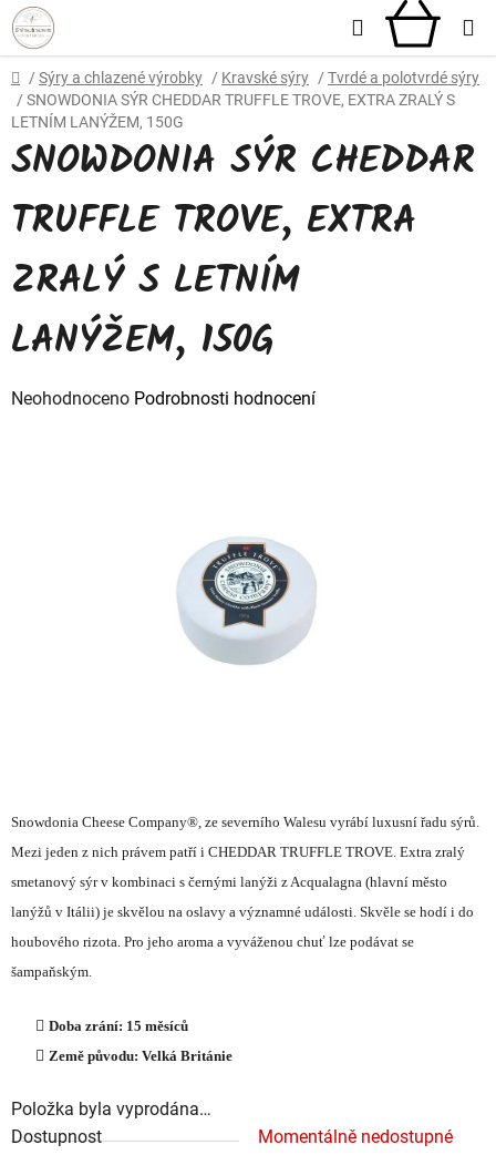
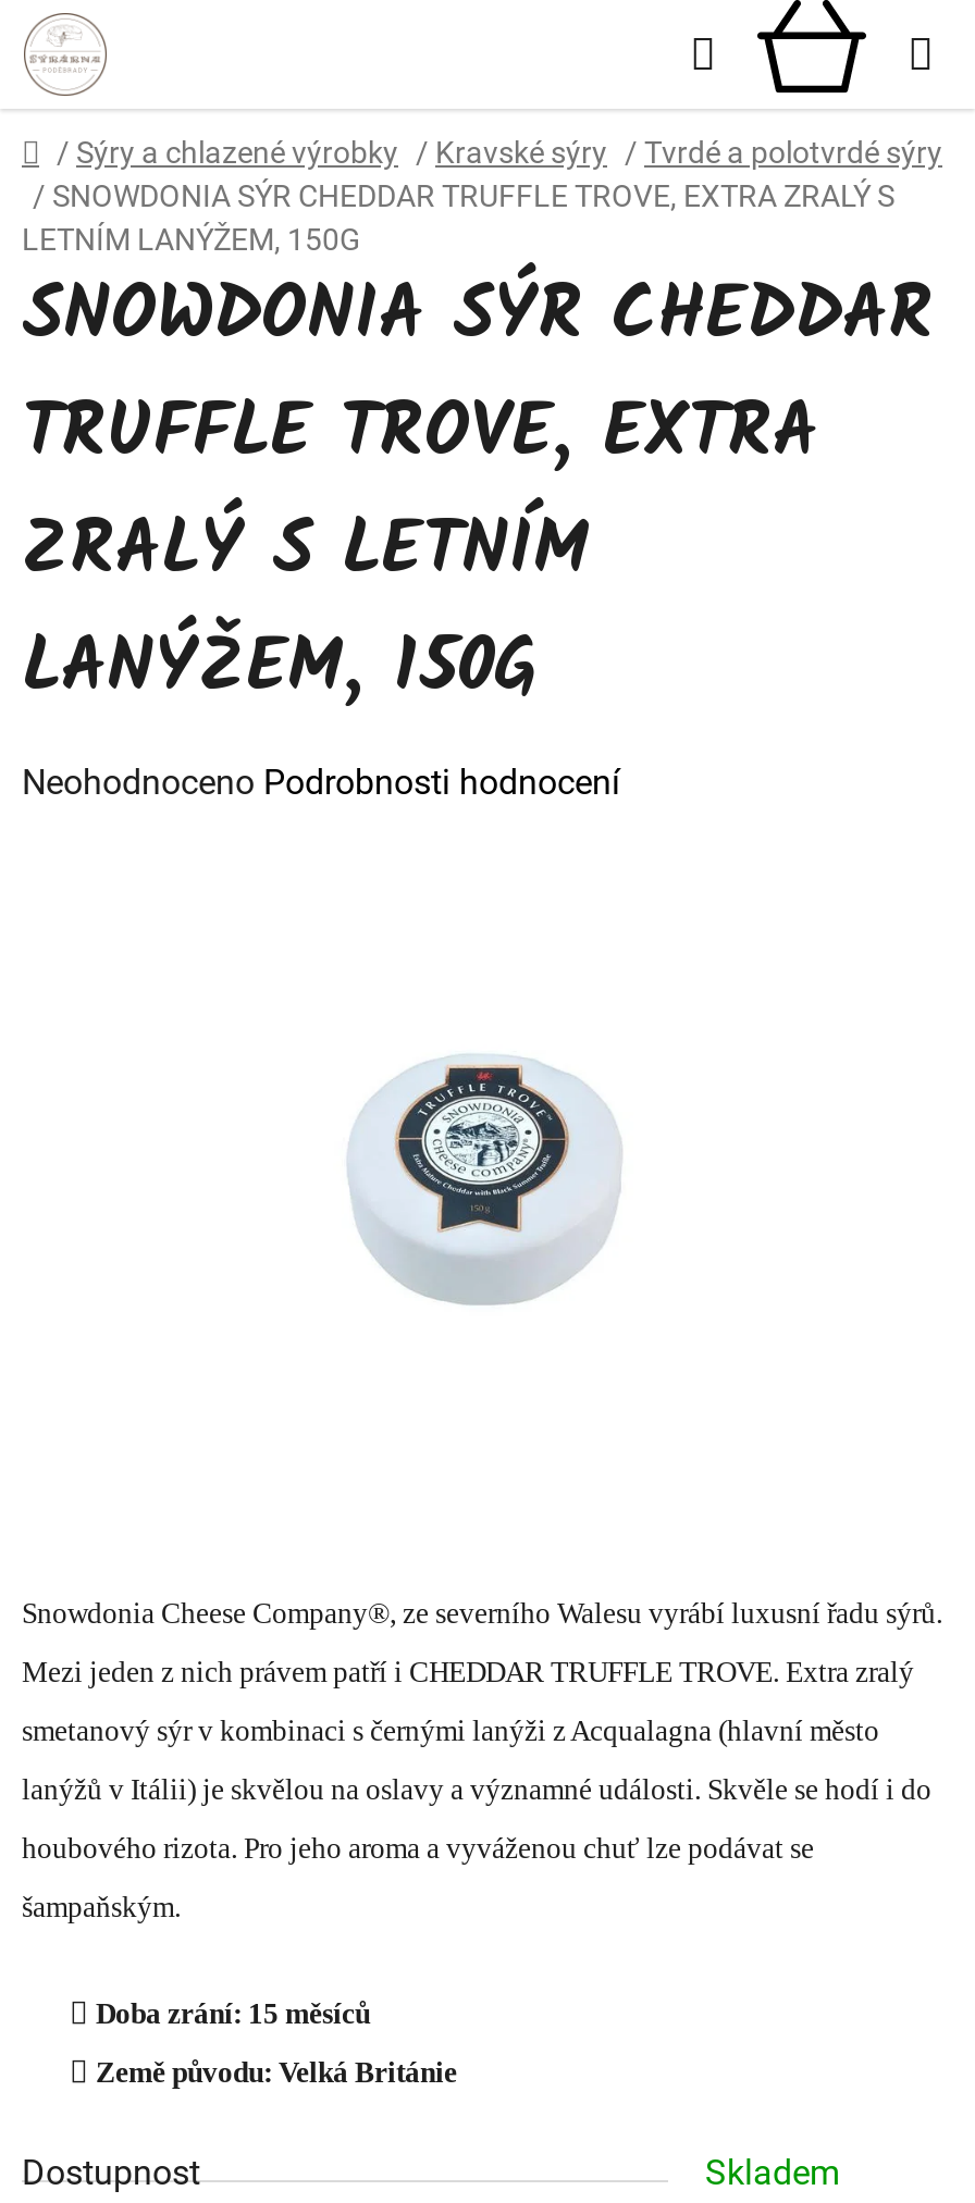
- Položka byla vyprodána…

- Momentálně nedostupné
+ Skladem
